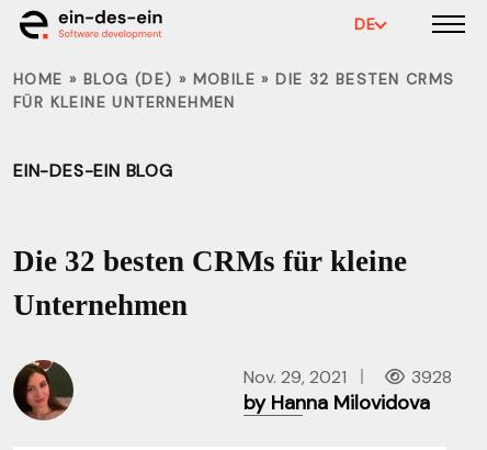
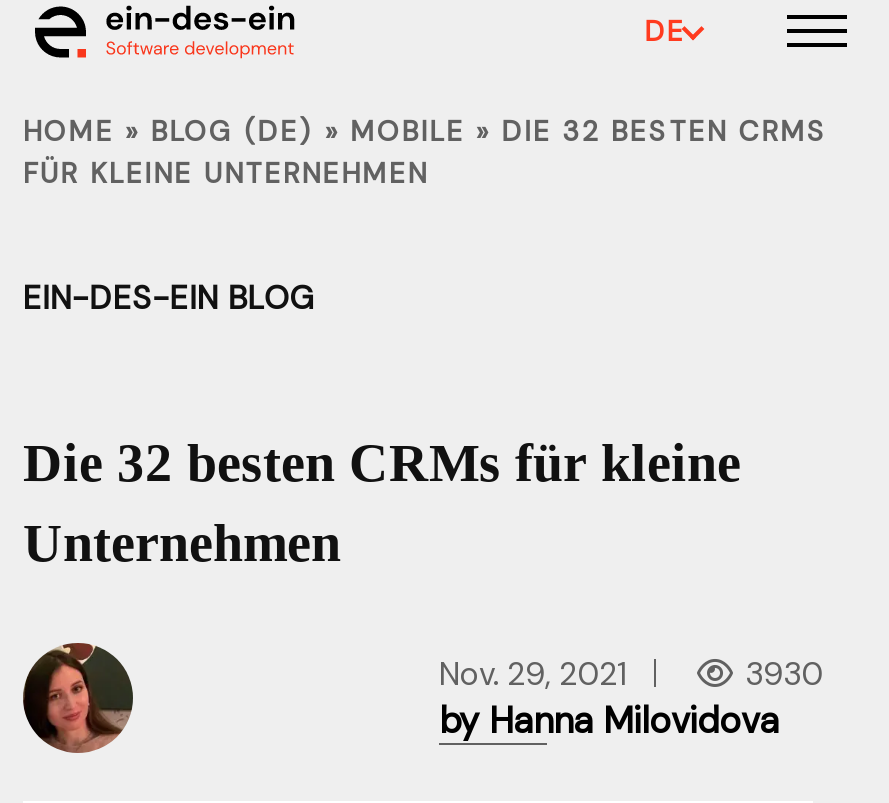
- 3928
+ 3930
